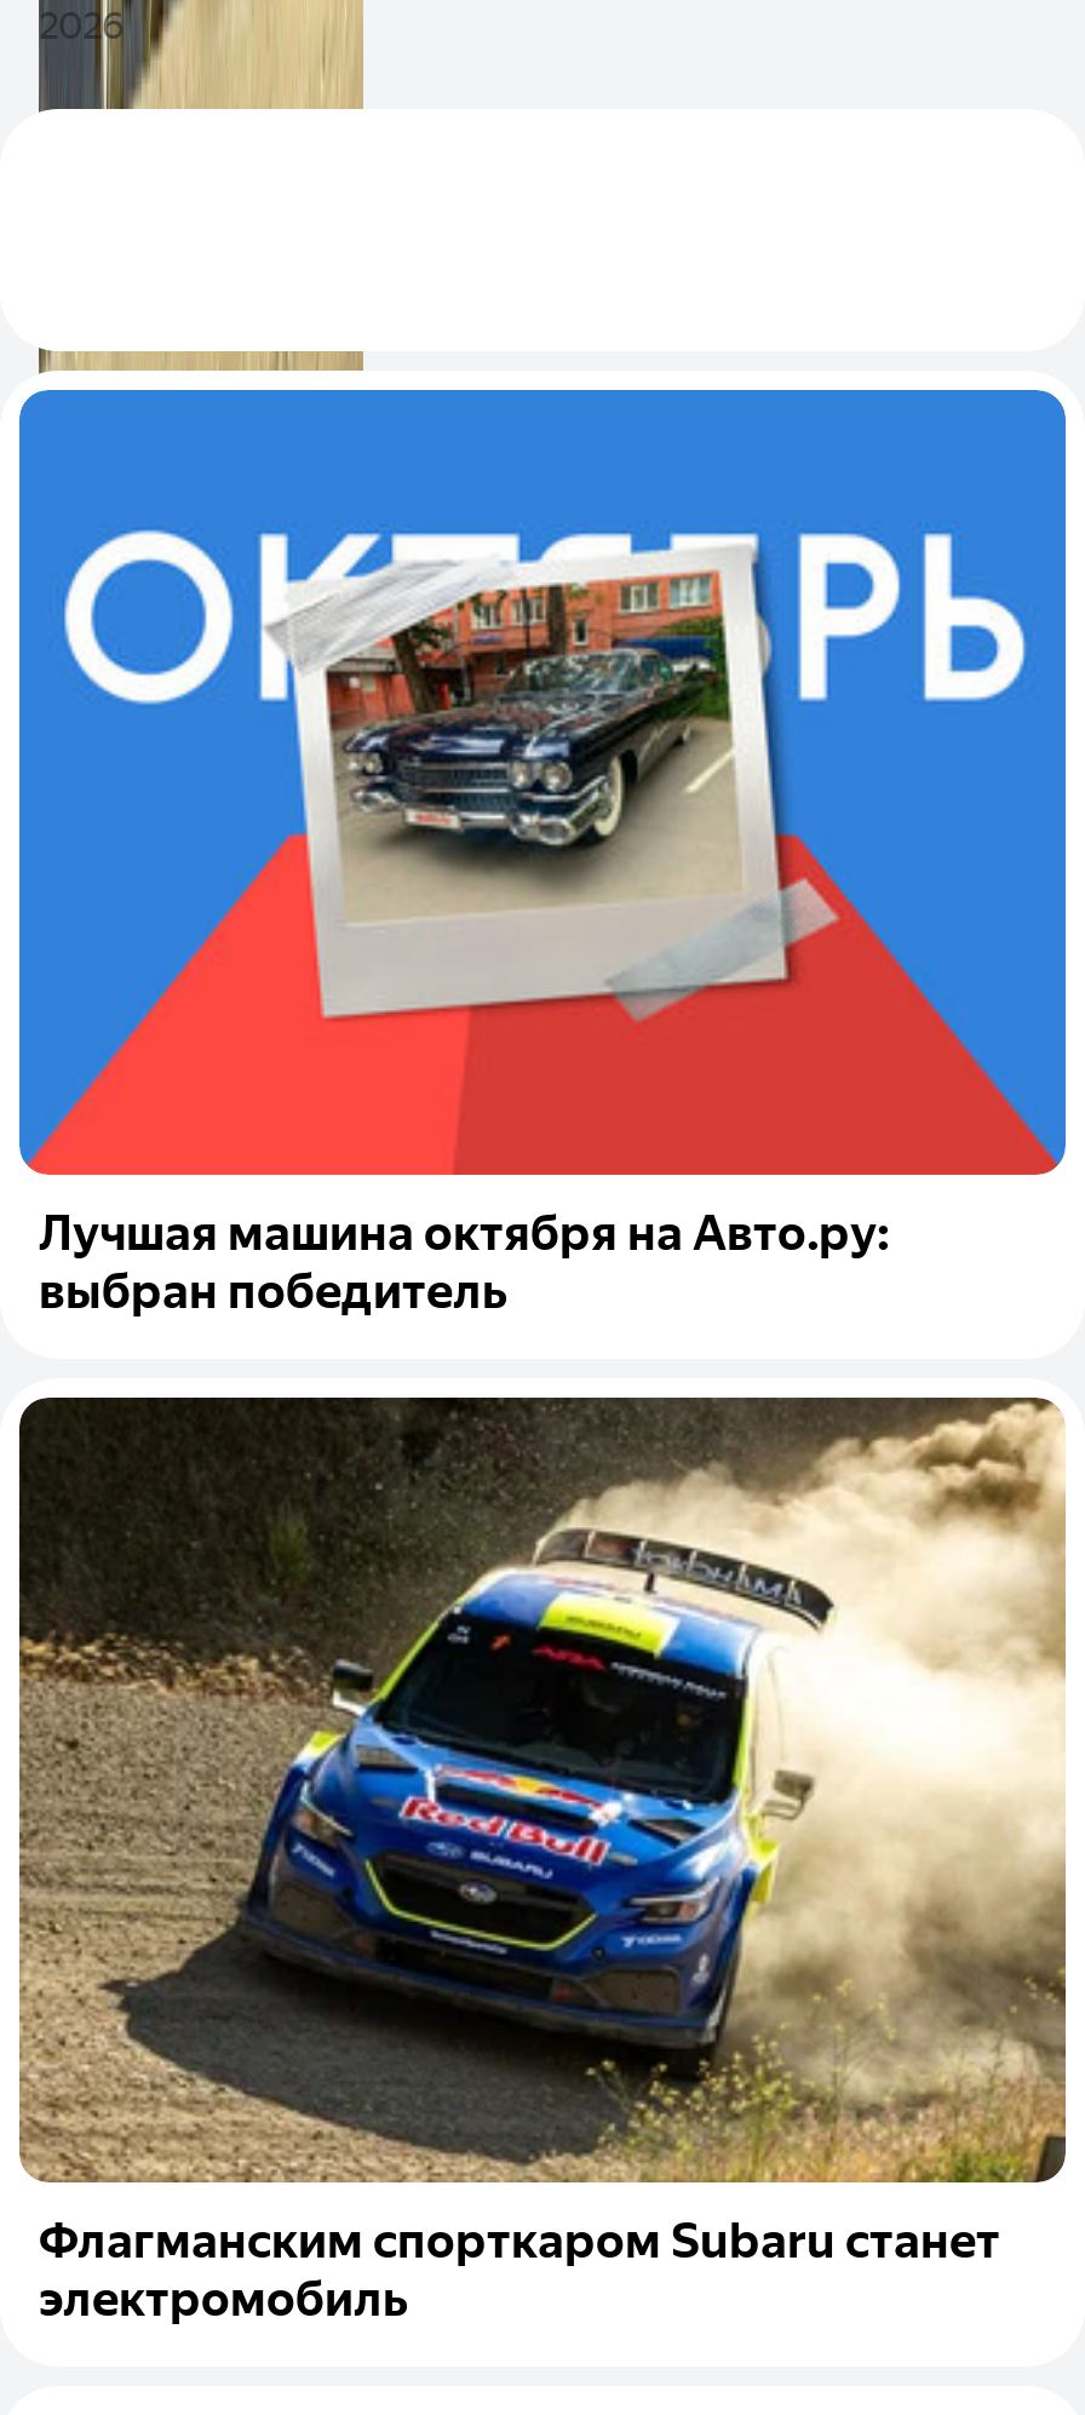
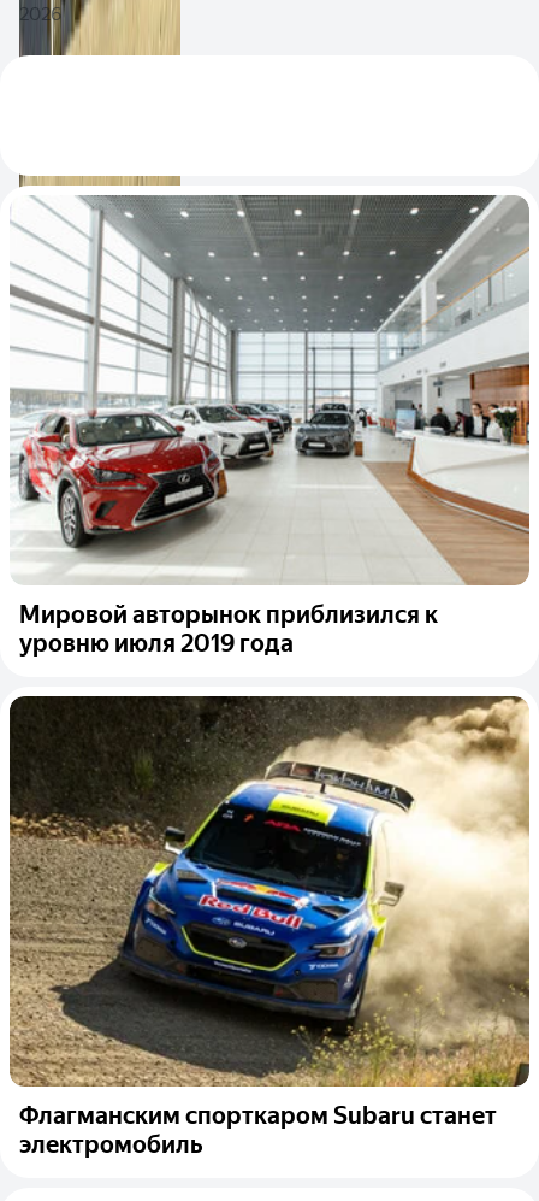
- [image]
- Лучшая машина октября на Авто.ру:
- выбран победитель
+ [image]
+ Мировой авторынок приблизился к
+ уровню июля 2019 года
